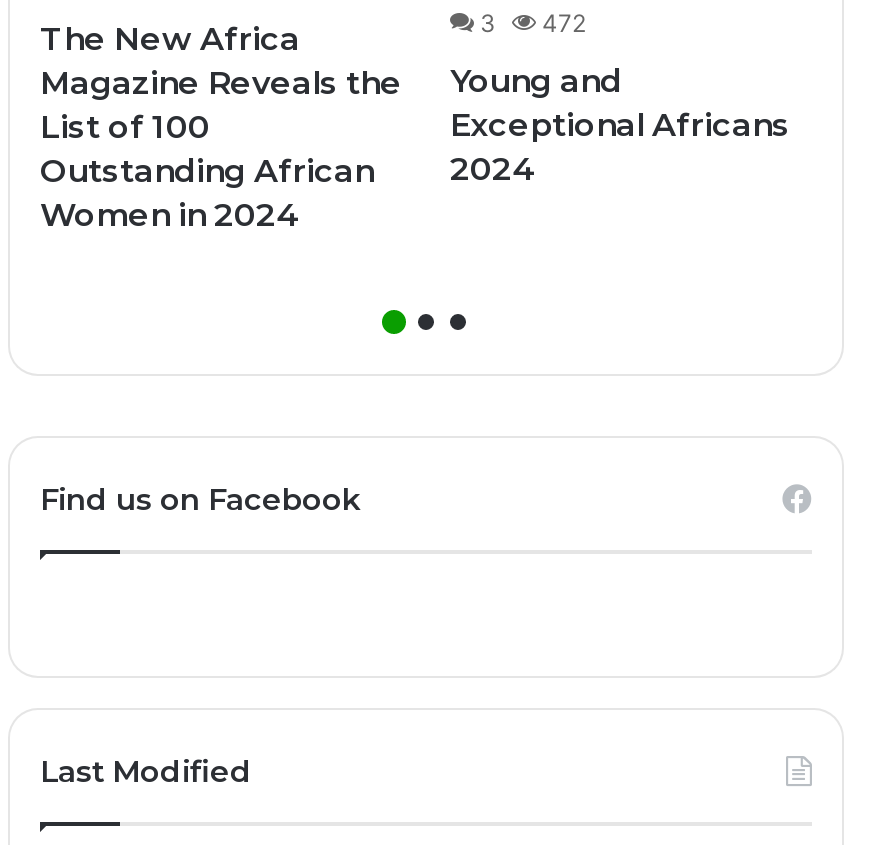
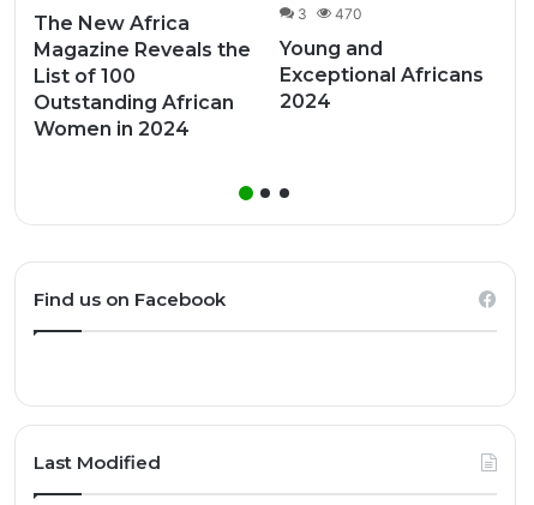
- 3 472
+ 3 470
